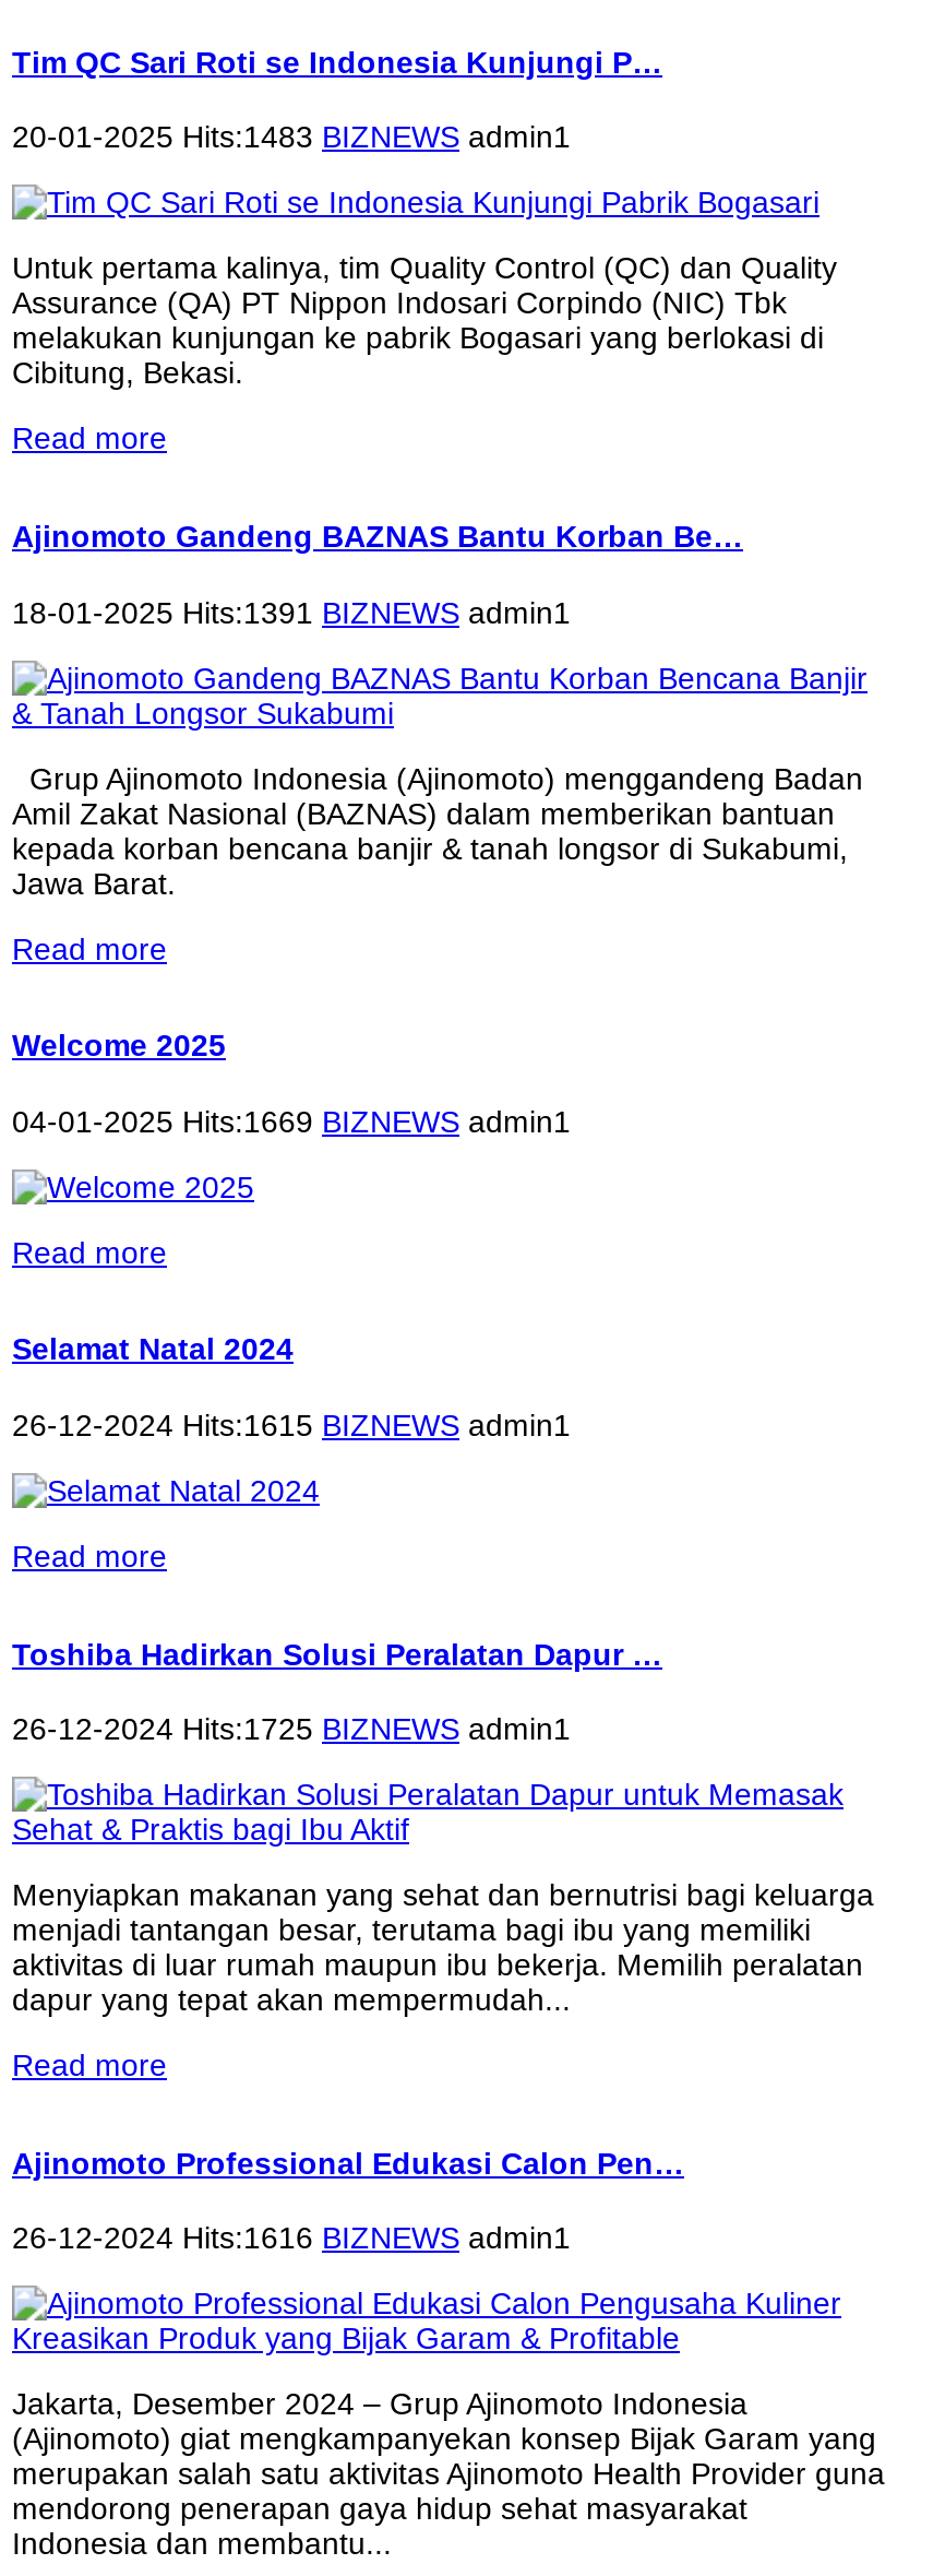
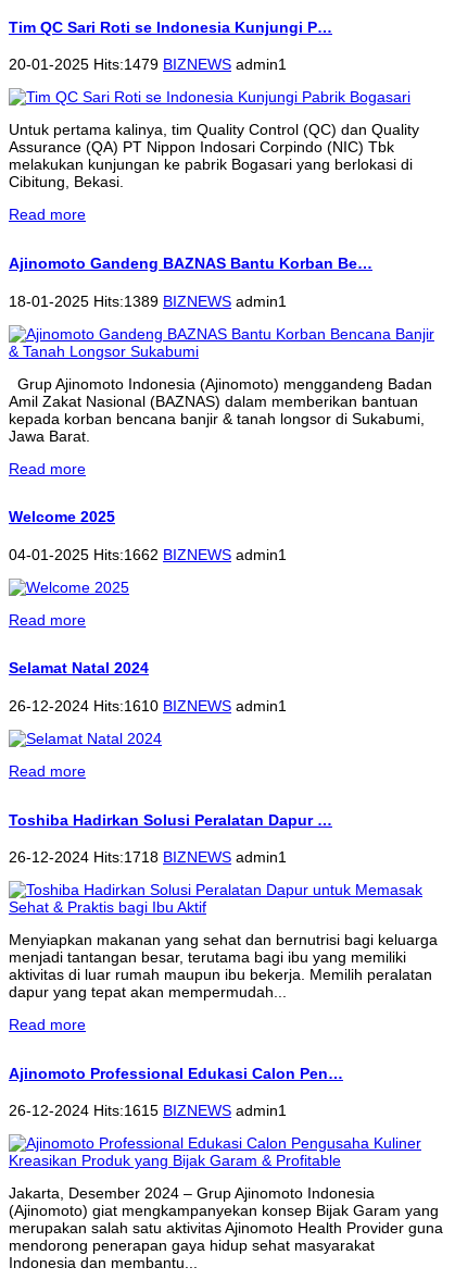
- 20-01-2025 Hits:1483 BIZNEWS admin1
+ 20-01-2025 Hits:1479 BIZNEWS admin1

- 18-01-2025 Hits:1391 BIZNEWS admin1
+ 18-01-2025 Hits:1389 BIZNEWS admin1

- 04-01-2025 Hits:1669 BIZNEWS admin1
+ 04-01-2025 Hits:1662 BIZNEWS admin1

+ 26-12-2024 Hits:1610 BIZNEWS admin1

moved down: 26-12-2024 Hits:1615 BIZNEWS admin1

- 26-12-2024 Hits:1725 BIZNEWS admin1
+ 26-12-2024 Hits:1718 BIZNEWS admin1

- 26-12-2024 Hits:1616 BIZNEWS admin1
